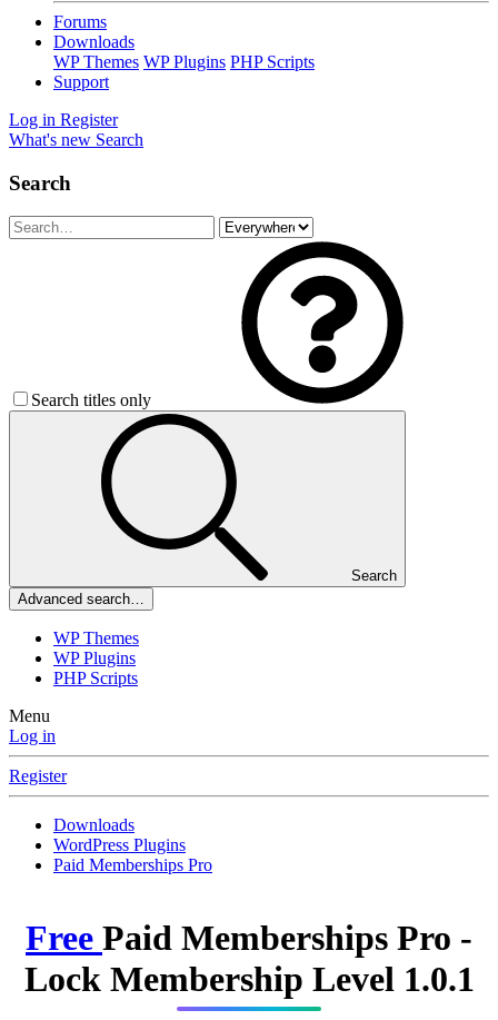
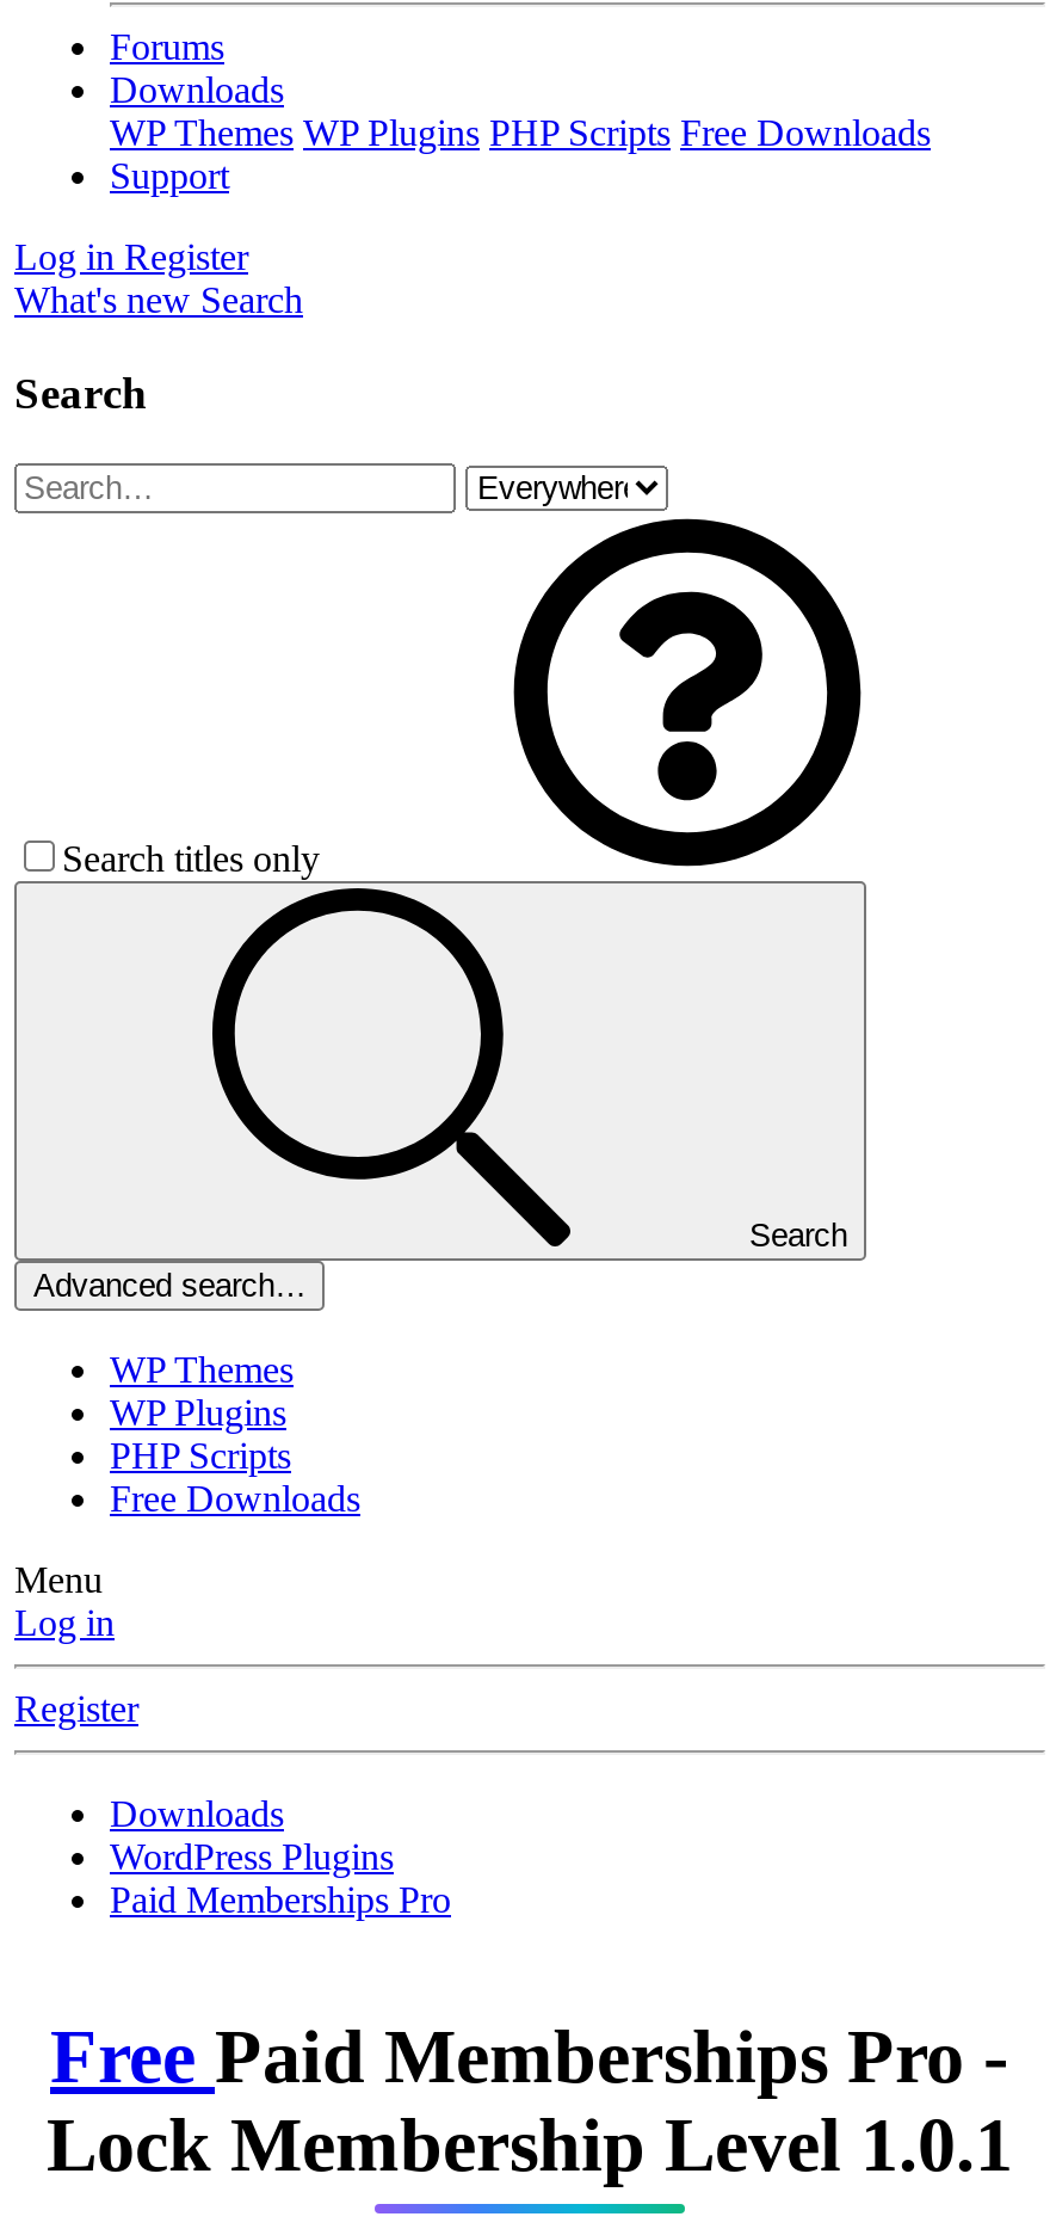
- WP Themes WP Plugins PHP Scripts
+ WP Themes WP Plugins PHP Scripts Free Downloads

+ Free Downloads
